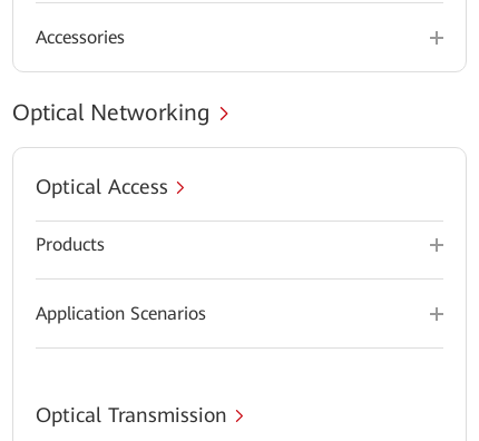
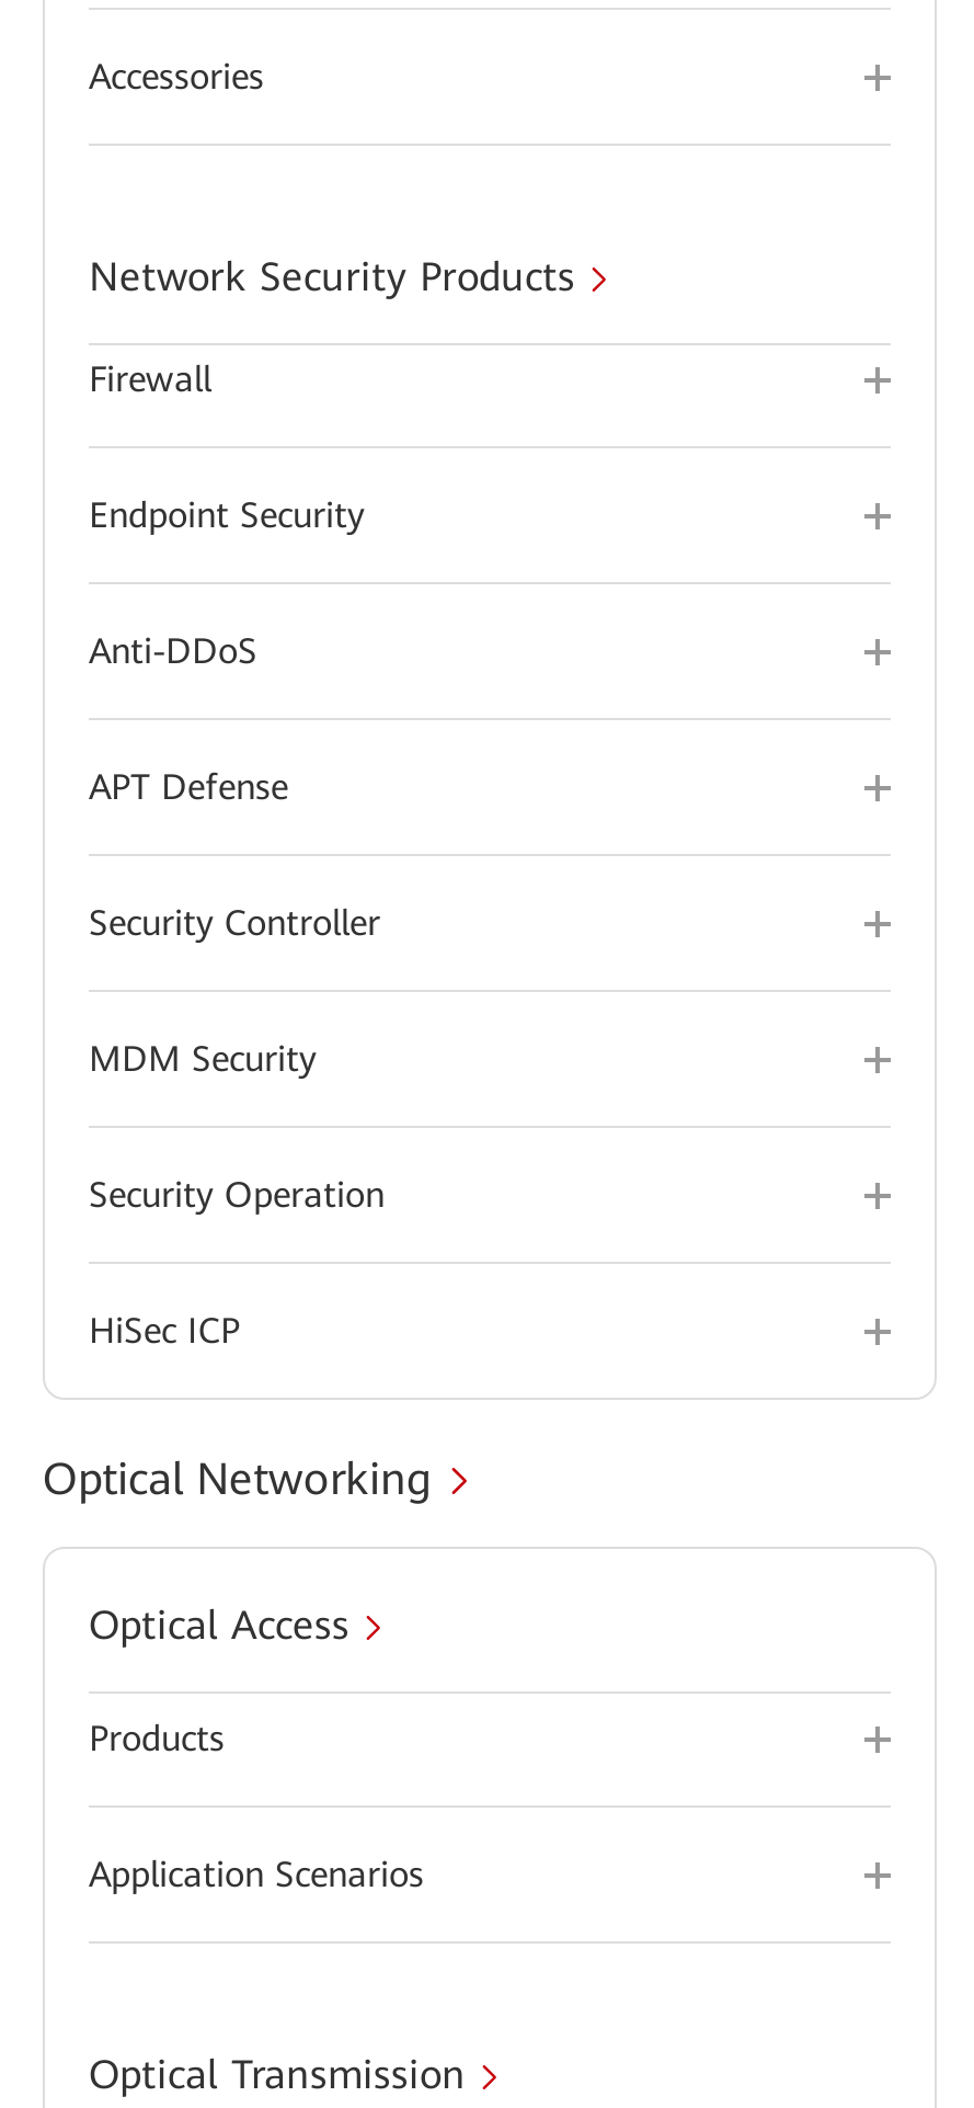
+ Network Security Products
+ Firewall
+ Endpoint Security
+ Anti-DDoS
+ APT Defense
+ Security Controller
+ MDM Security
+ Security Operation
+ HiSec ICP
